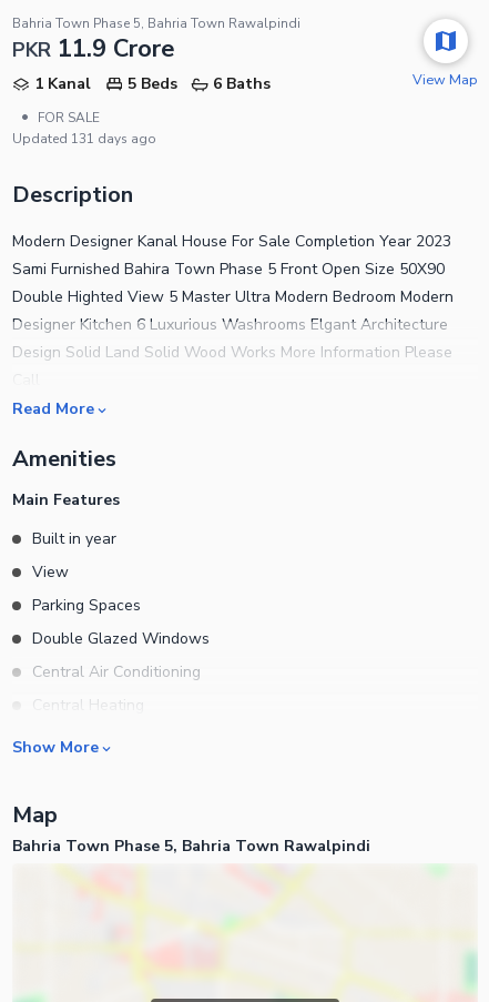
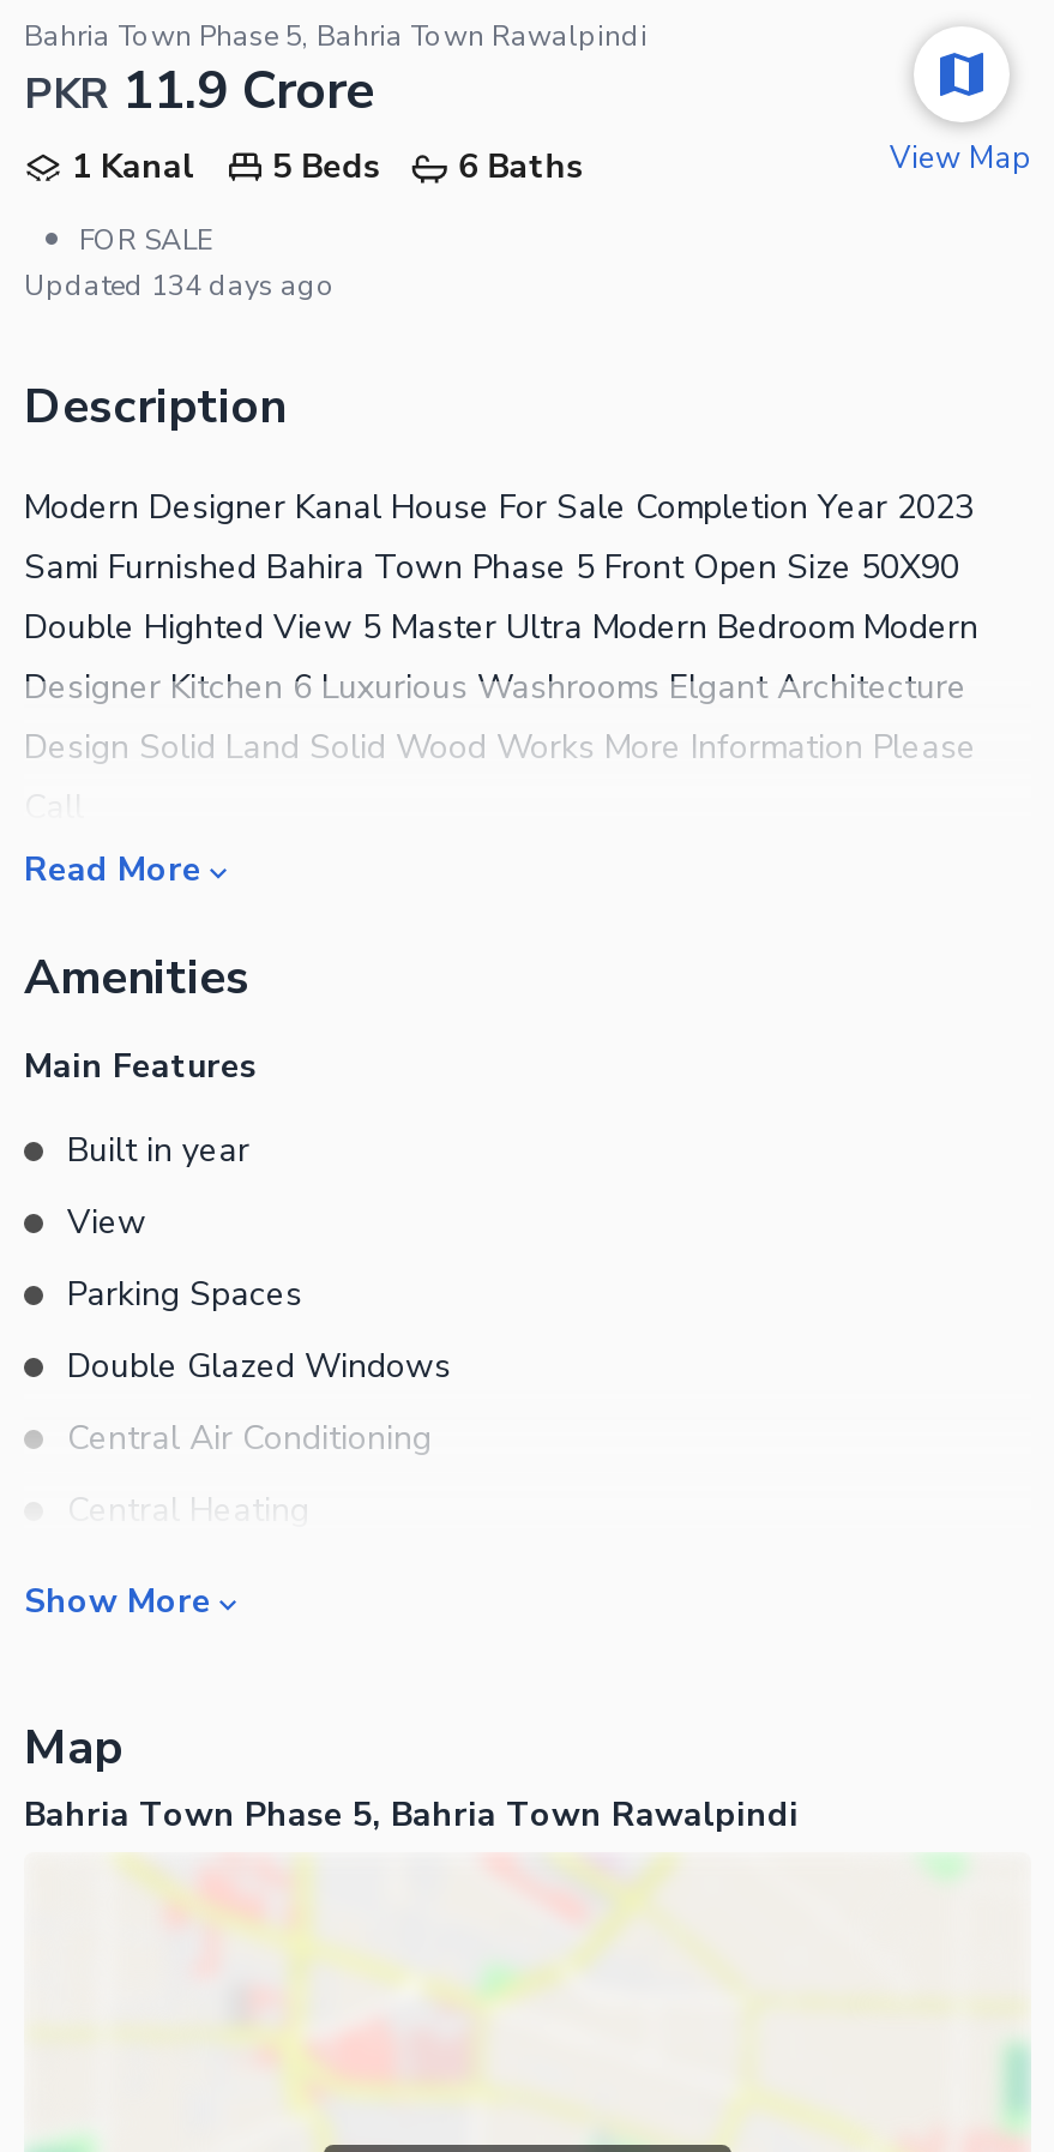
- Updated 131 days ago
+ Updated 134 days ago
